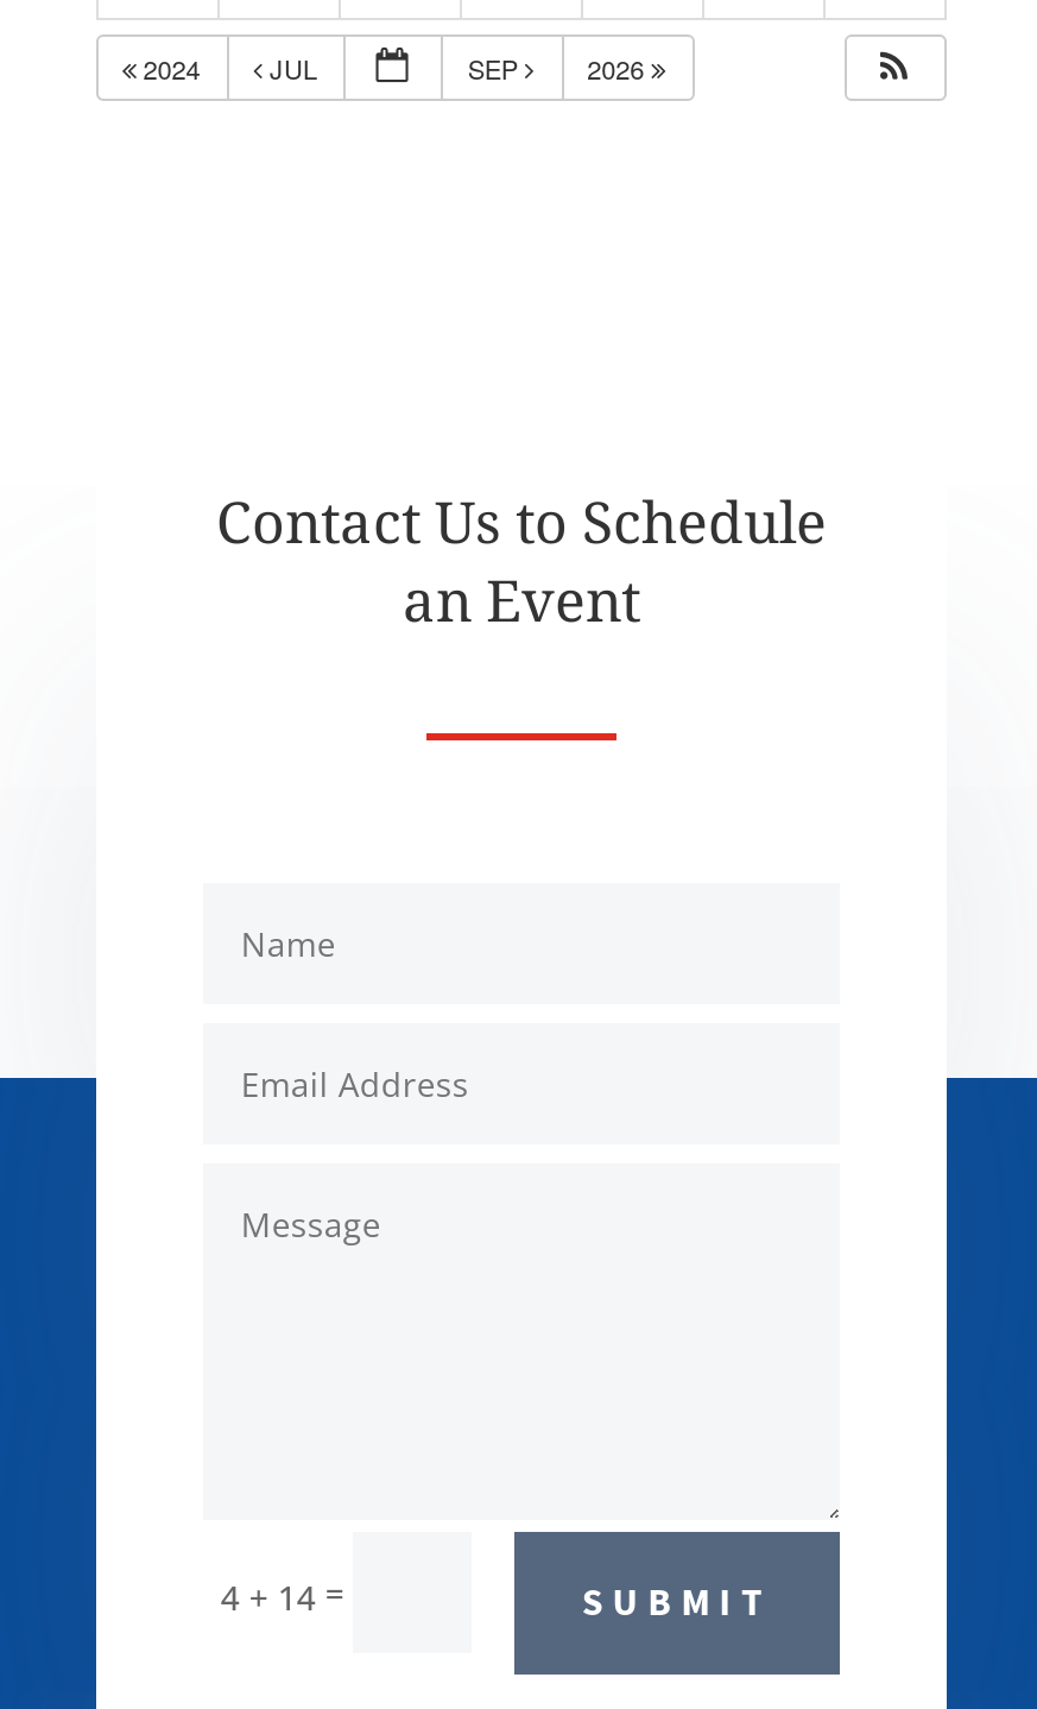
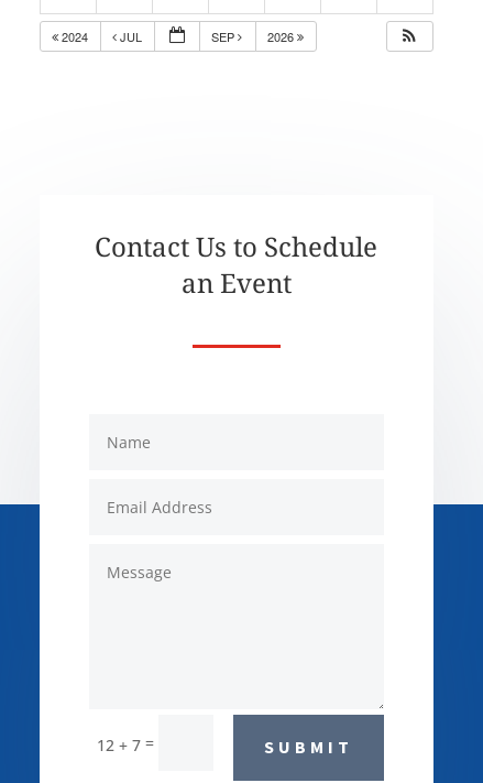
- 4 + 14 =
+ 12 + 7 =
